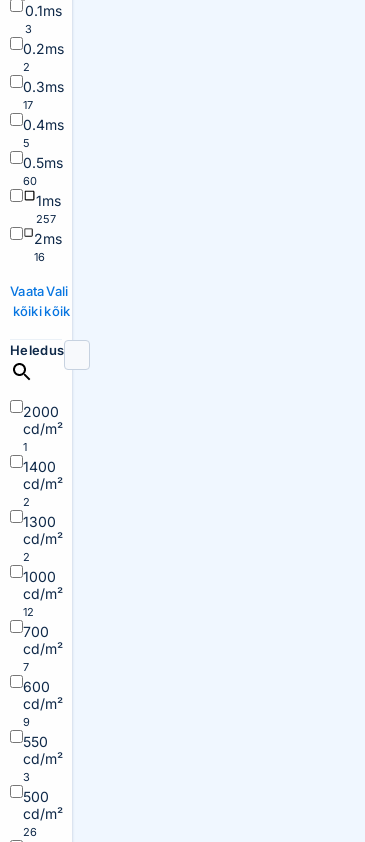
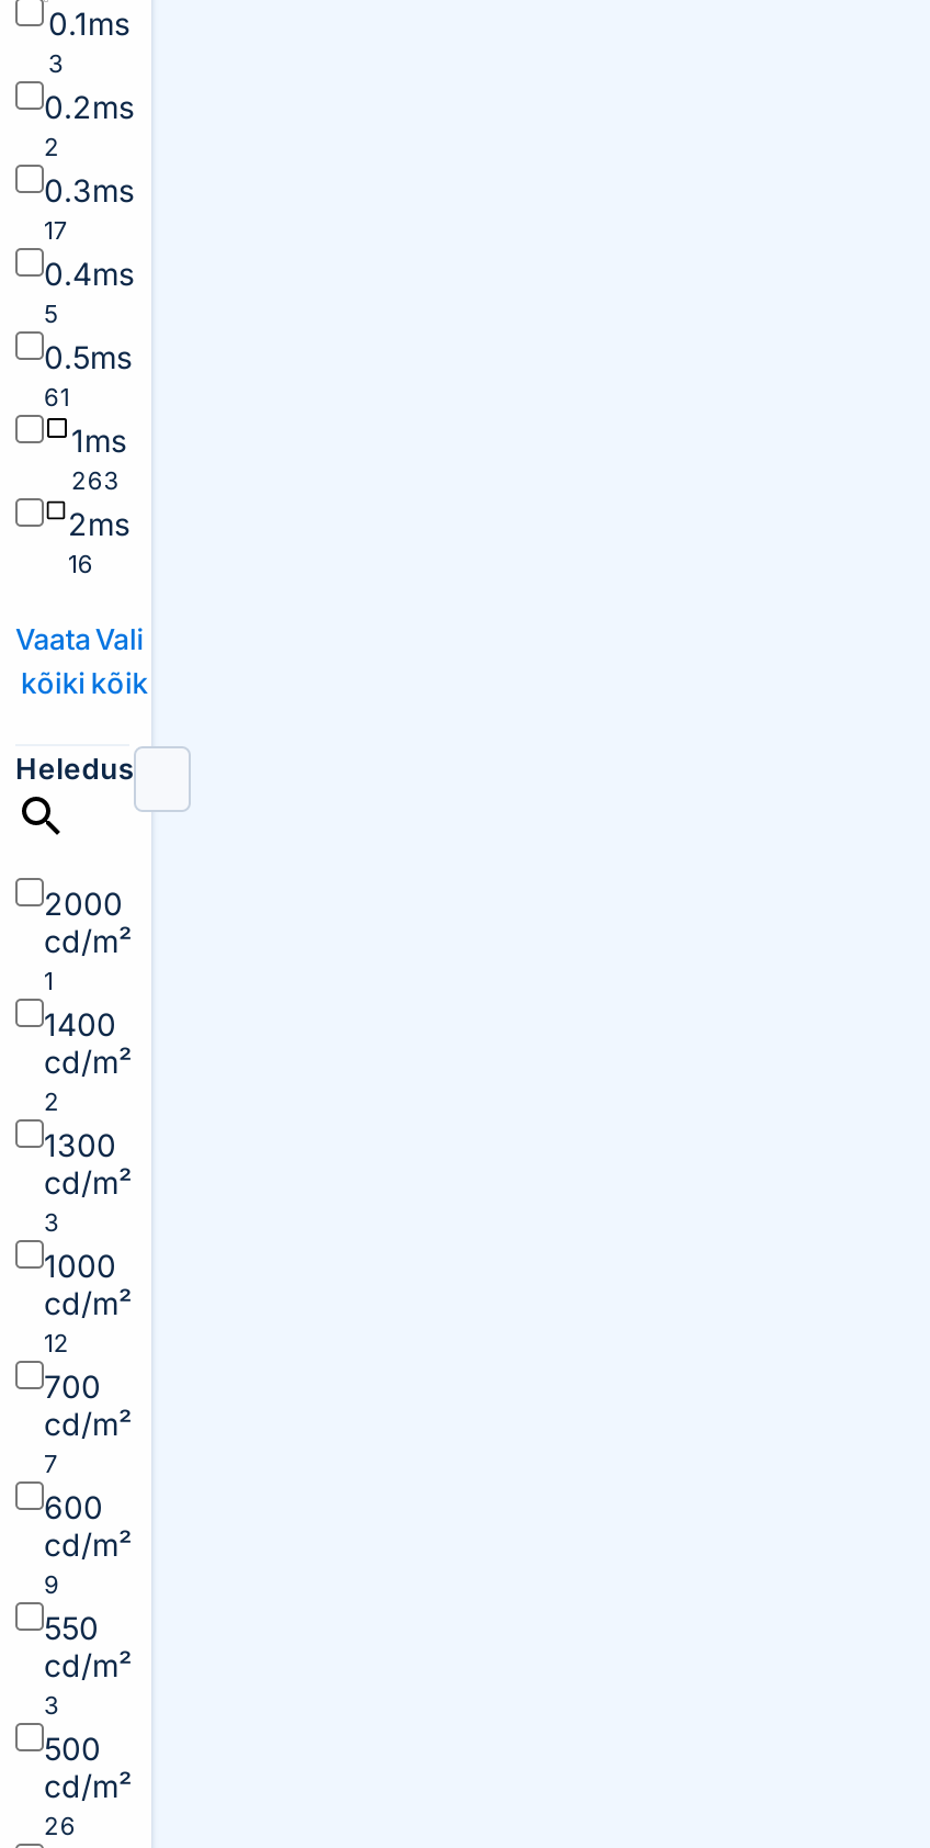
- 60
+ 61

- 257
+ 263

- 2
+ 3
